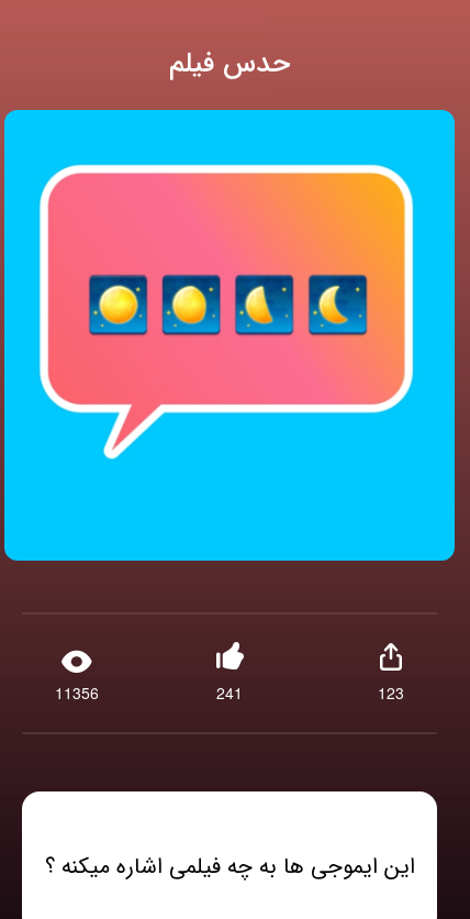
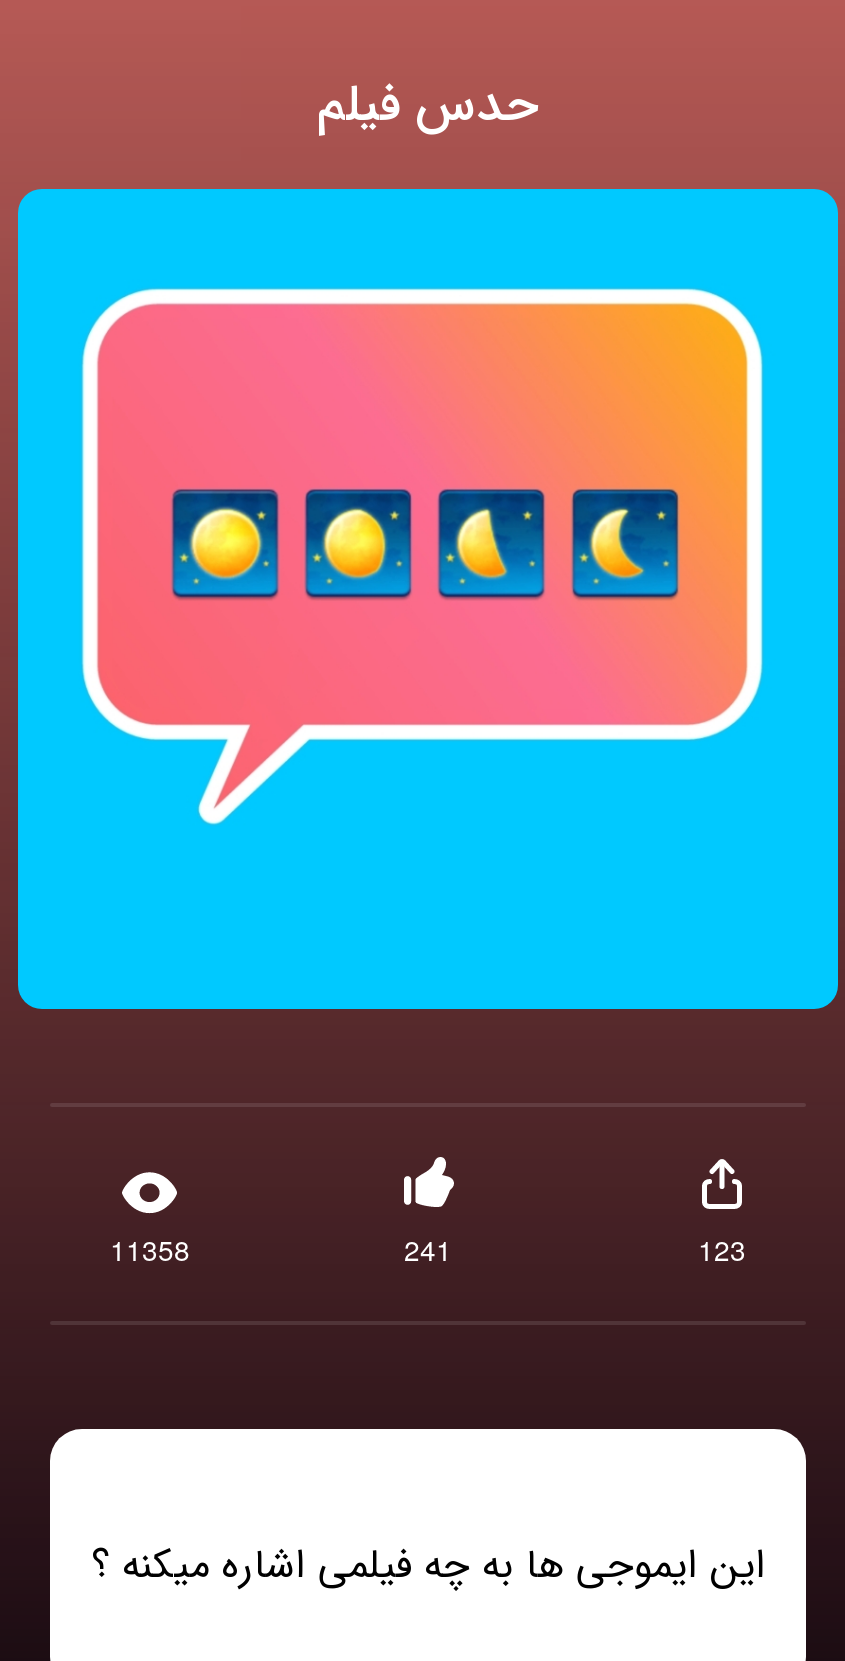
- 11356
+ 11358
